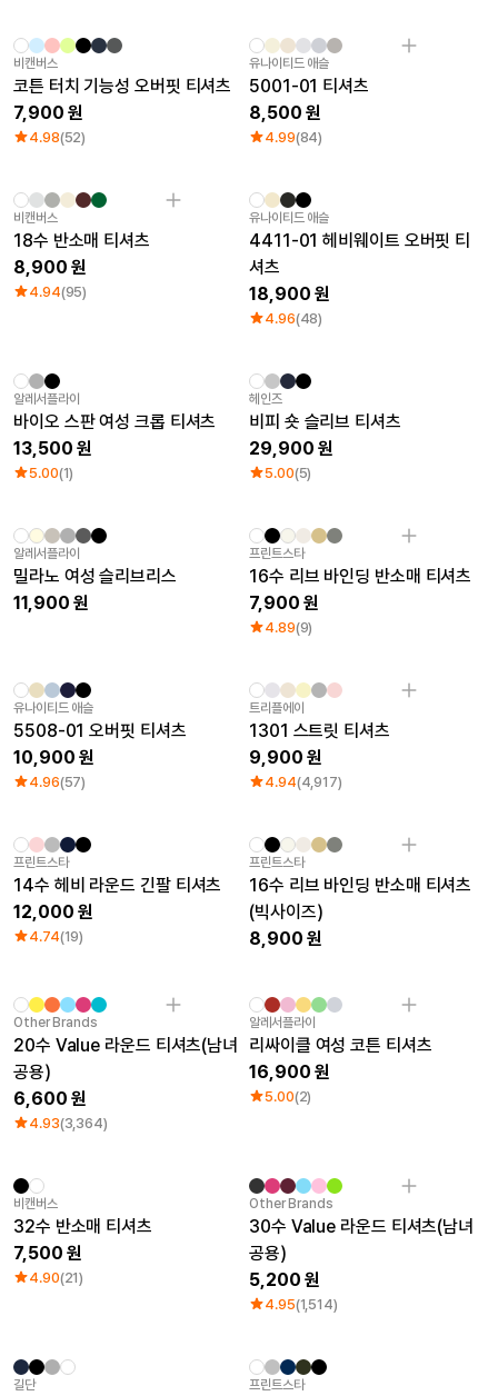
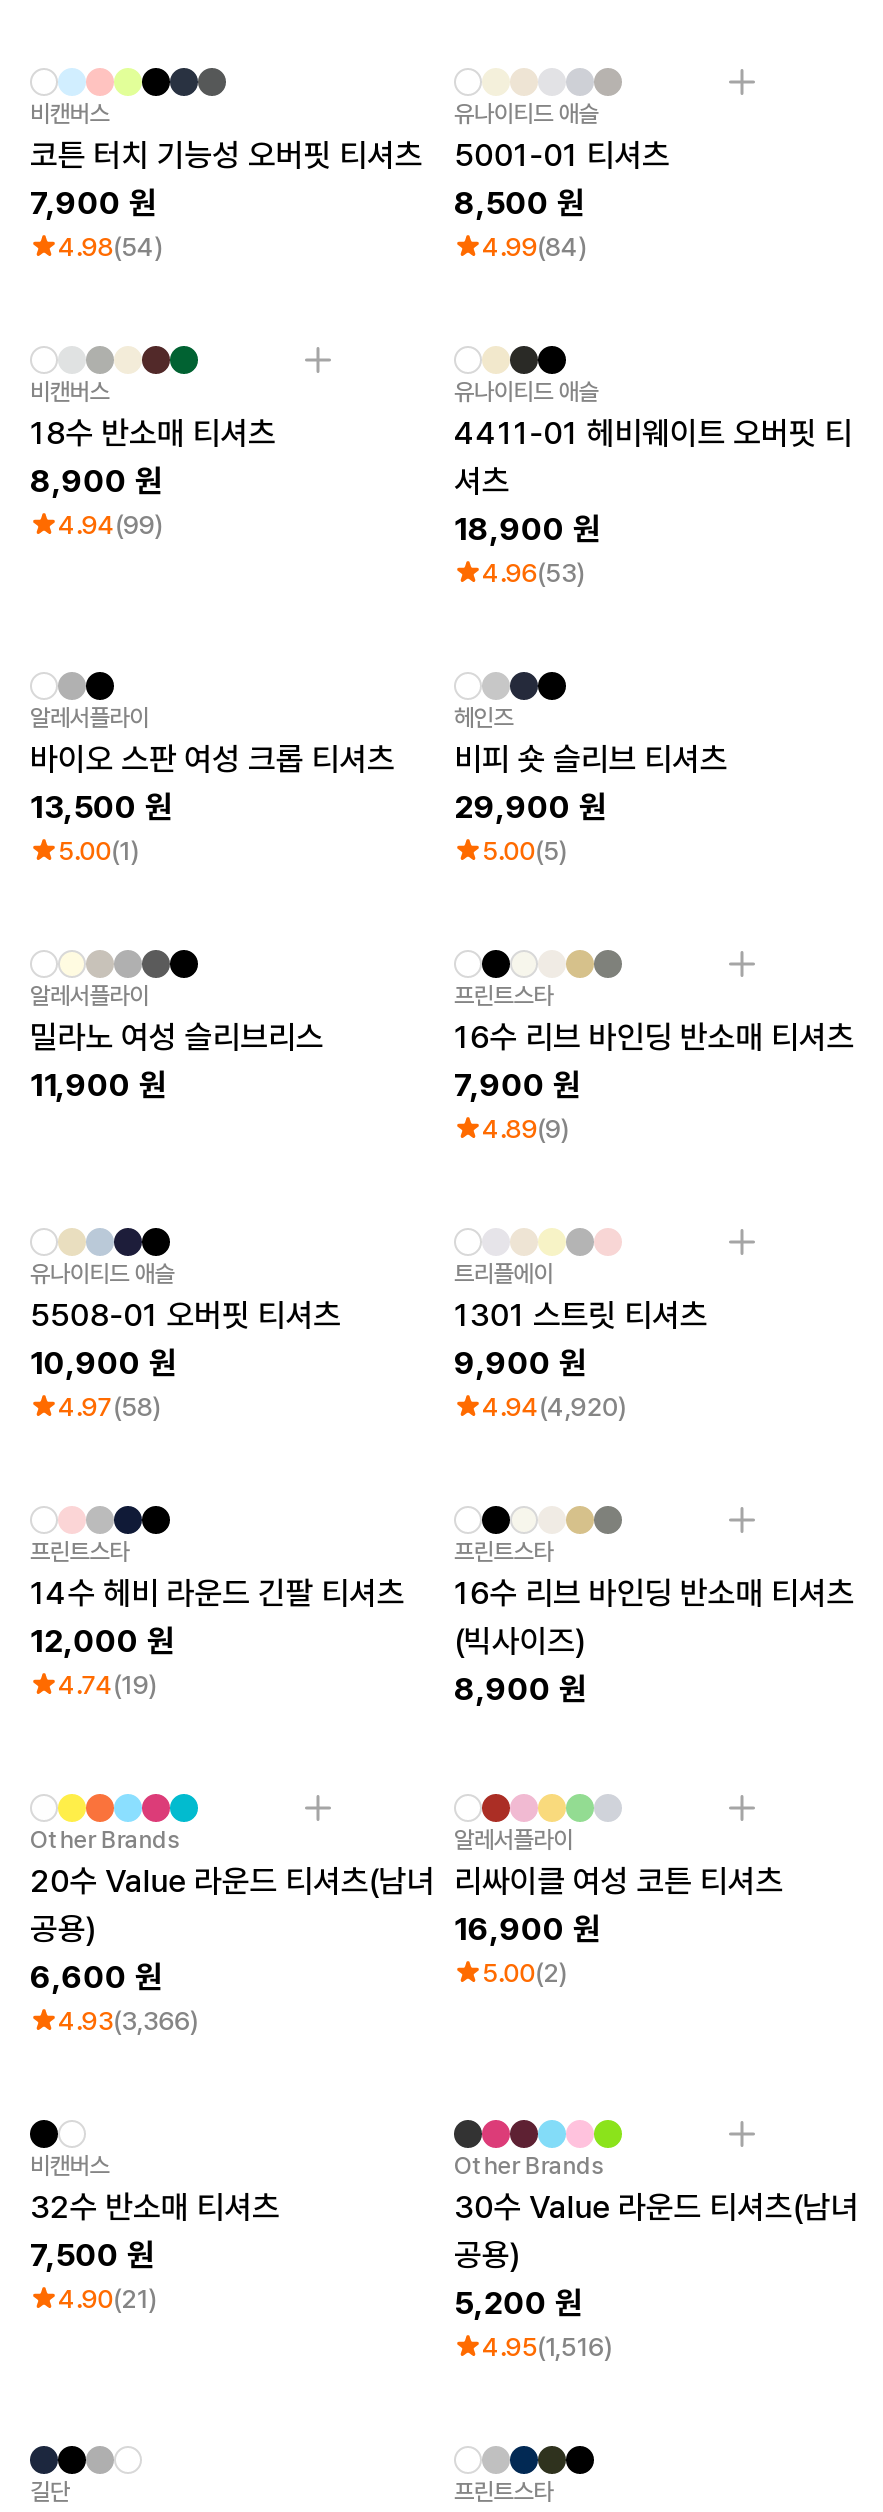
- 4.98(52)
+ 4.98(54)

- 4.94(95)
+ 4.94(99)

- 4.96(48)
+ 4.96(53)

- 4.96(57)
+ 4.97(58)

- 4.94(4,917)
+ 4.94(4,920)

- 4.93(3,364)
+ 4.93(3,366)

- 4.95(1,514)
+ 4.95(1,516)
